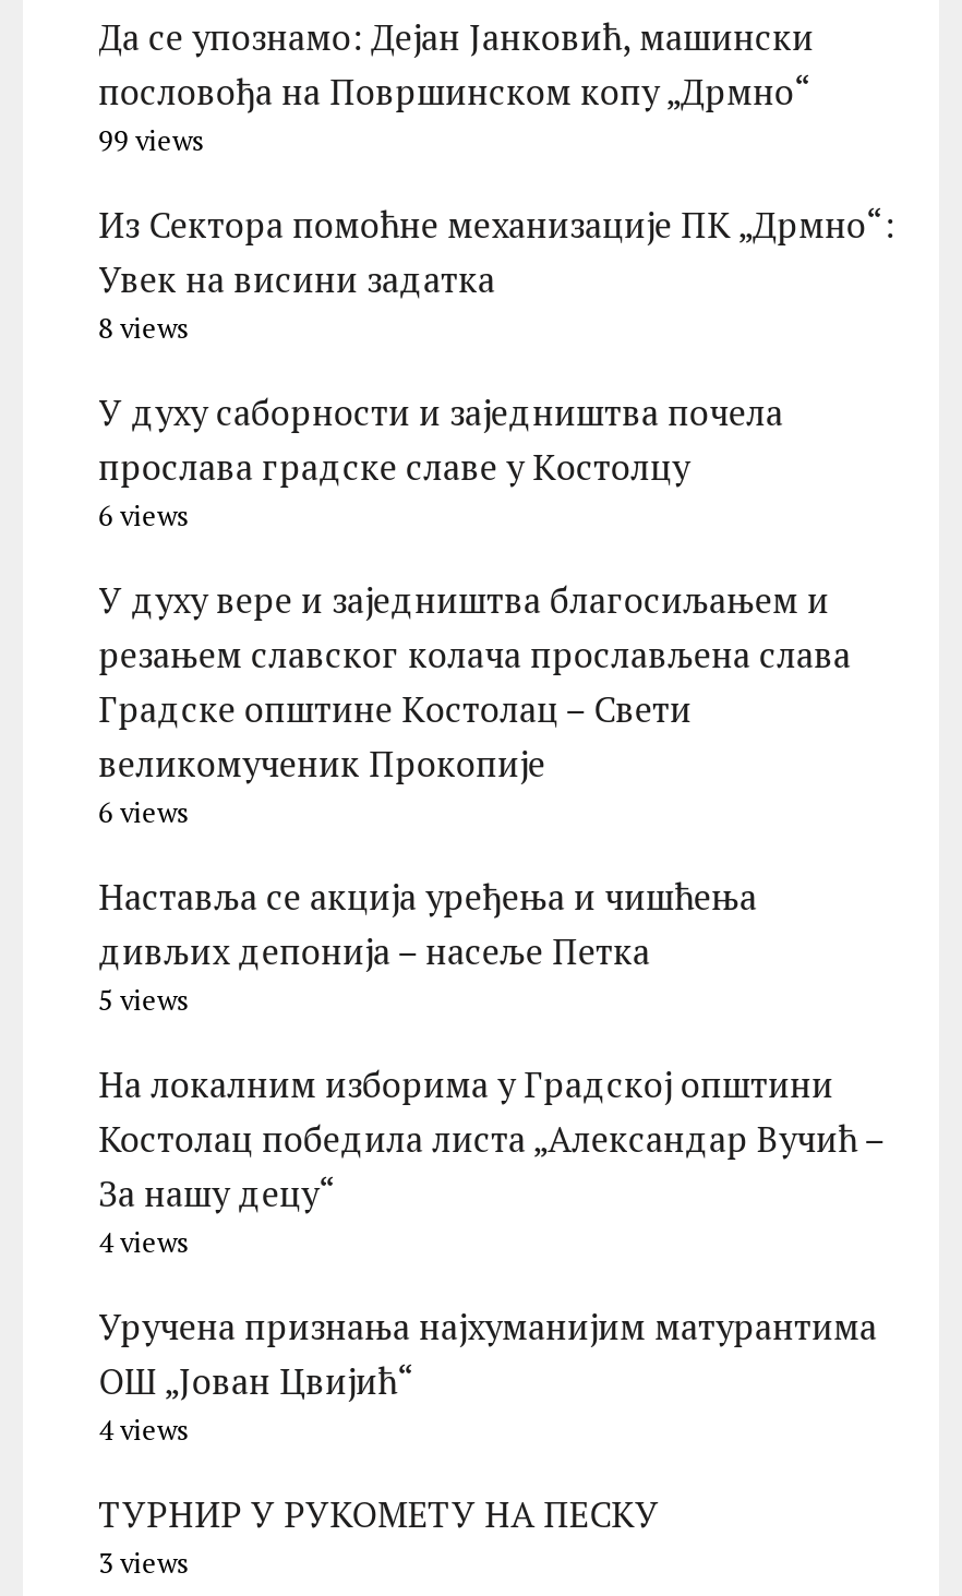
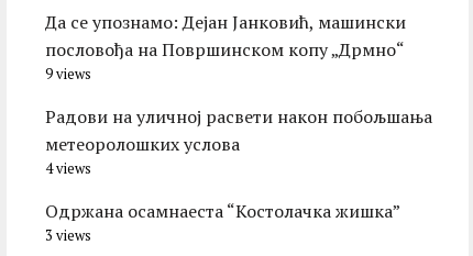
- 99 views
- Из Сектора помоћне механизације ПК „Дрмно“:
- Увек на висини задатка
- 8 views
- У духу саборности и заједништва почела
- прослава градске славе у Kостолцу
- 6 views
- У духу вере и заједништва благосиљањем и
- резањем славског колача прослављена слава
- Градске општине Kостолац – Свети
- великомученик Прокопије
- 6 views
- Наставља се акција уређења и чишћења
- дивљих депонија – насеље Петка
- 5 views
- На локалним изборима у Градској општини
- Костолац победила листа „Александар Вучић –
- За нашу децу“
+ 9 views
+ Радови на уличној расвети након побољшања
+ метеоролошких услова

- Уручена признања најхуманијим матурантима
- ОШ „Јован Цвијић“
- 4 views
- ТУРНИР У РУКОМЕТУ НА ПЕСКУ
+ Oдржана осамнаеста “Костолачка жишка”
